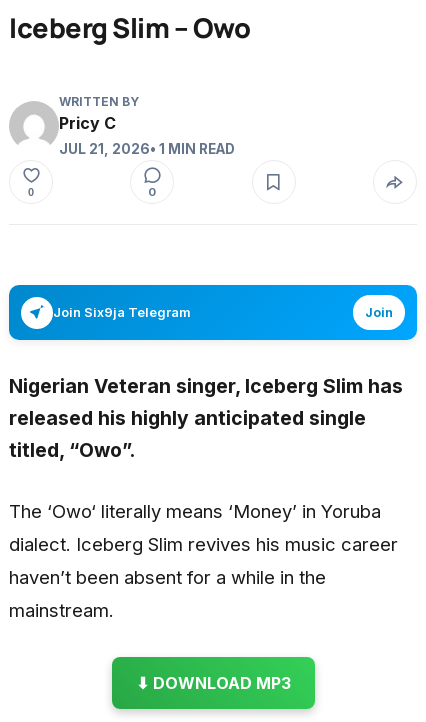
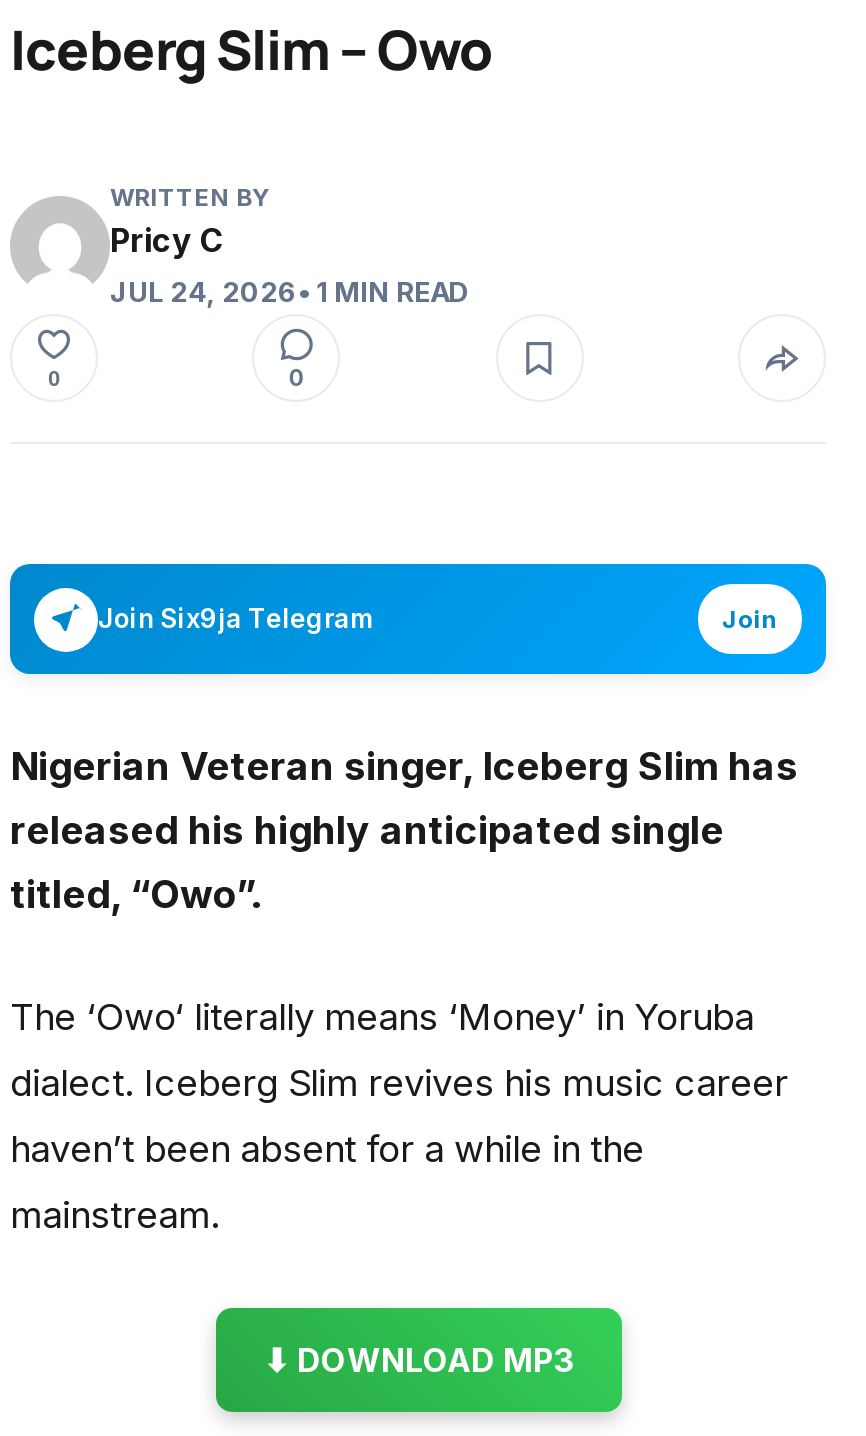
- JUL 21, 2026 • 1 MIN READ
+ JUL 24, 2026 • 1 MIN READ
